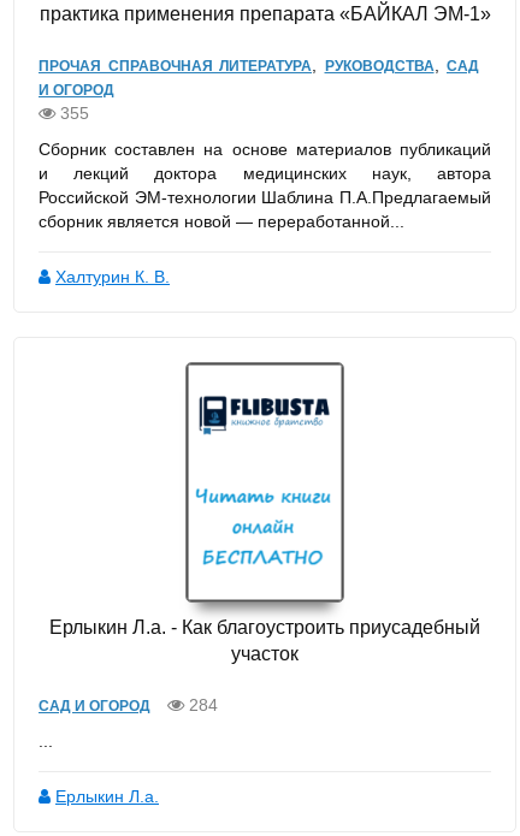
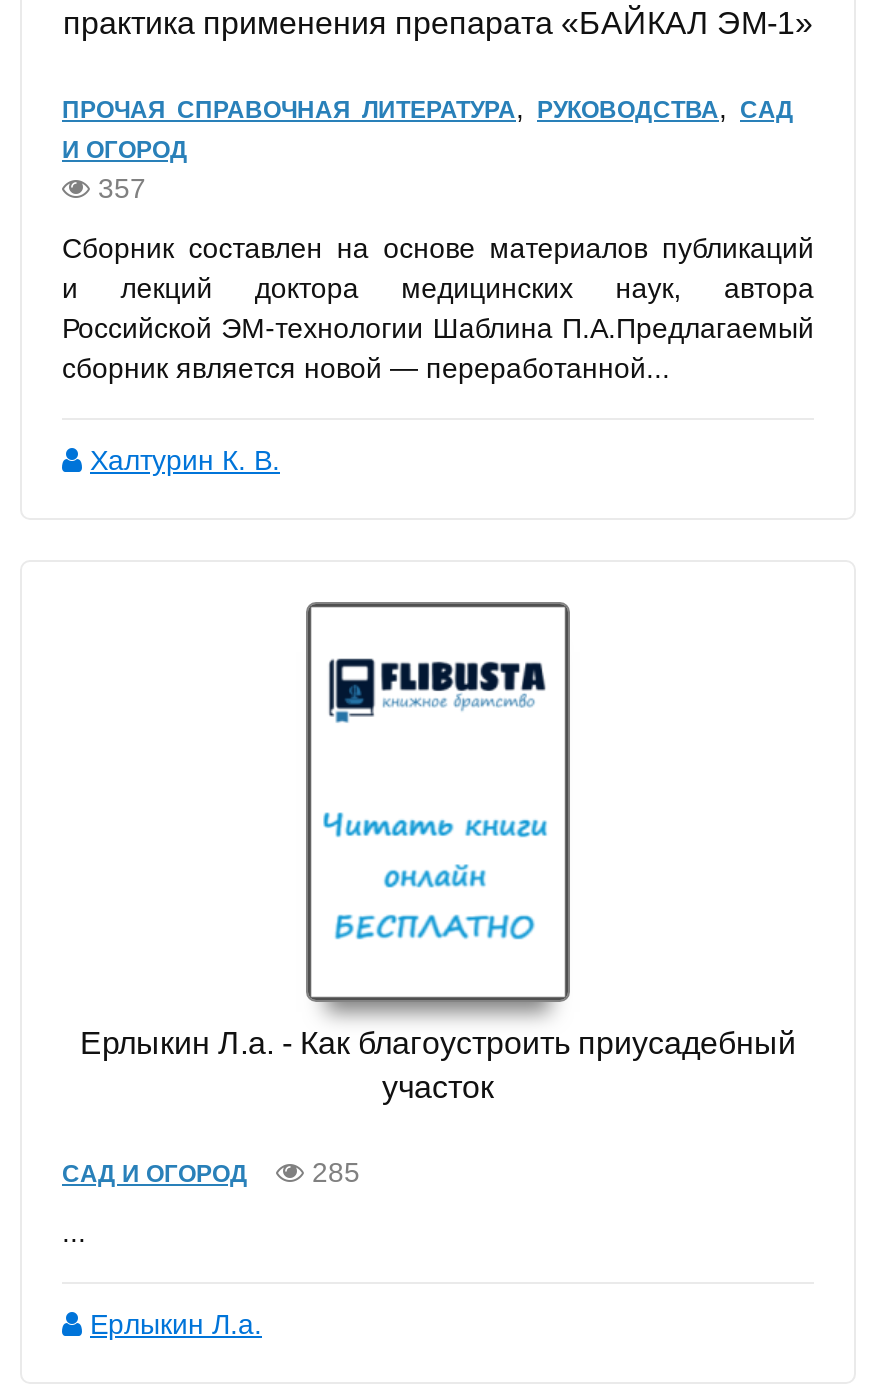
- 355
+ 357

- САД И ОГОРОД 284
+ САД И ОГОРОД 285
